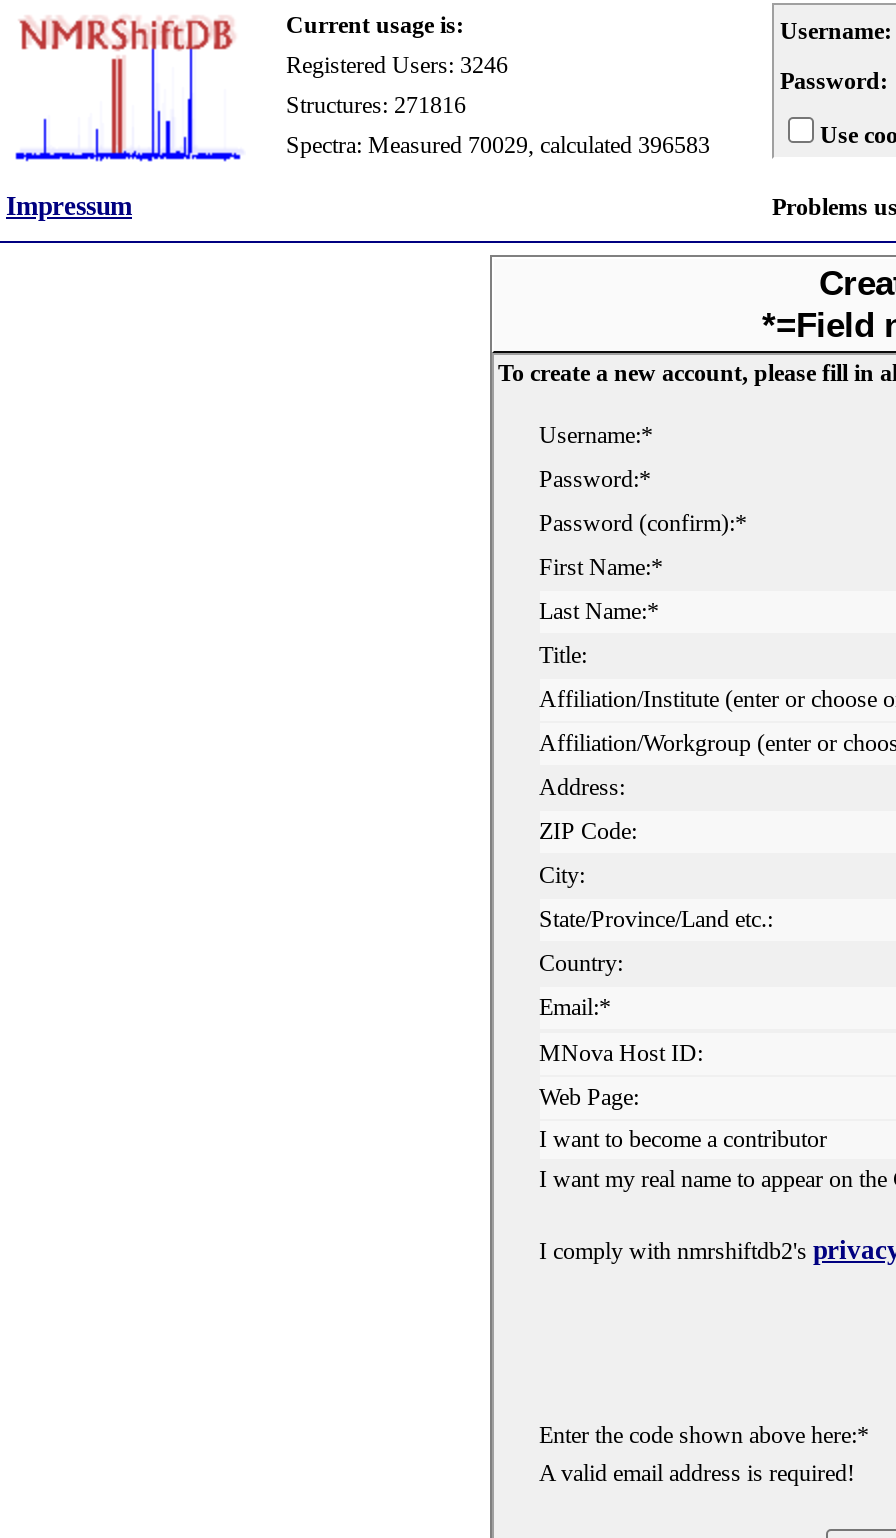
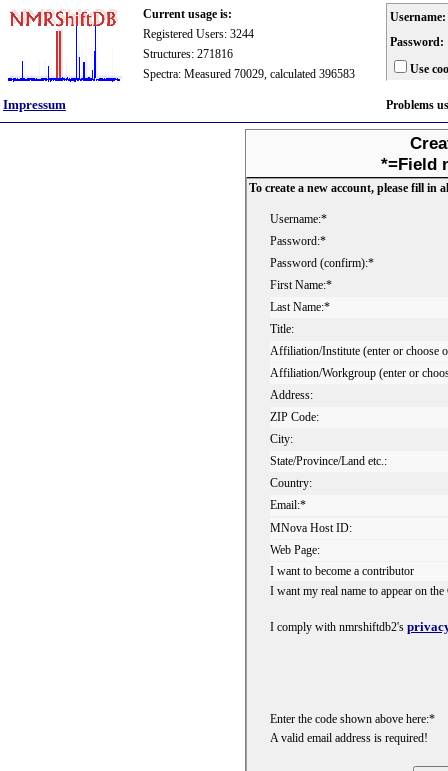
- Registered Users: 3246
+ Registered Users: 3244
